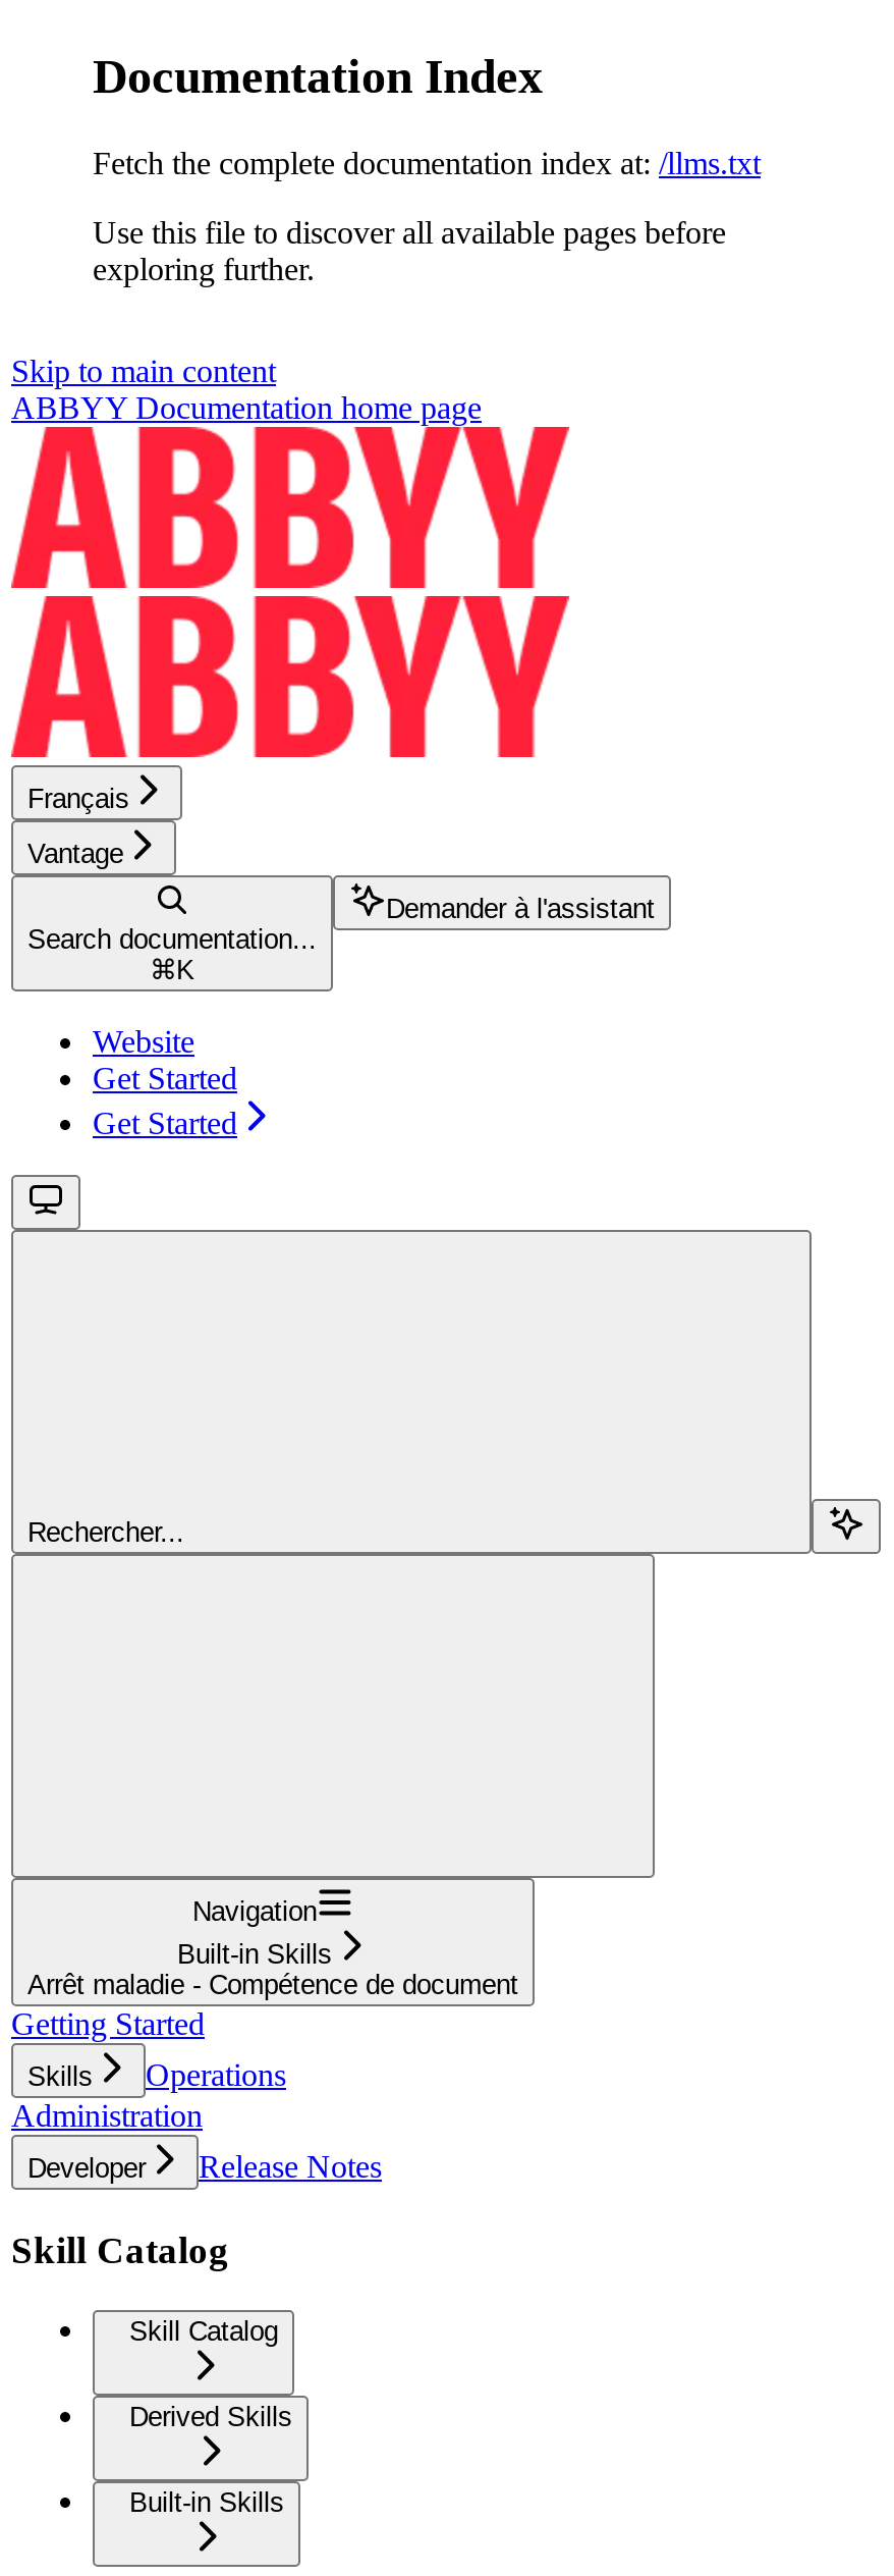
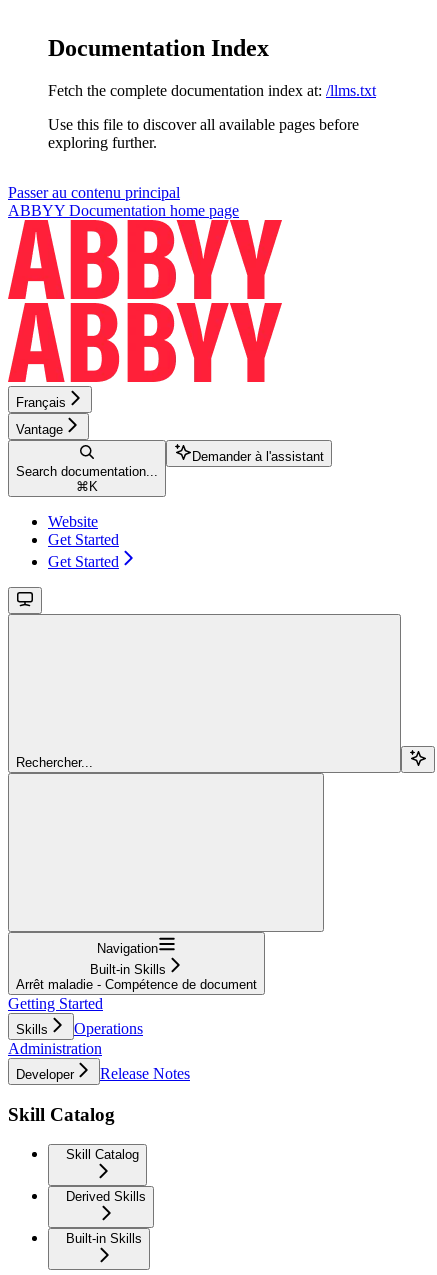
- Skip to main content
+ Passer au contenu principal
